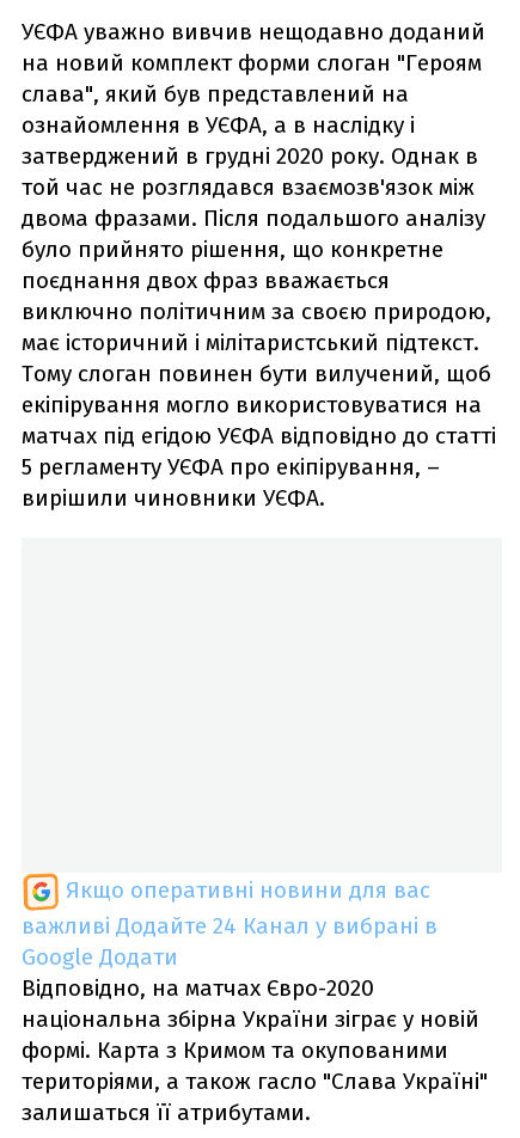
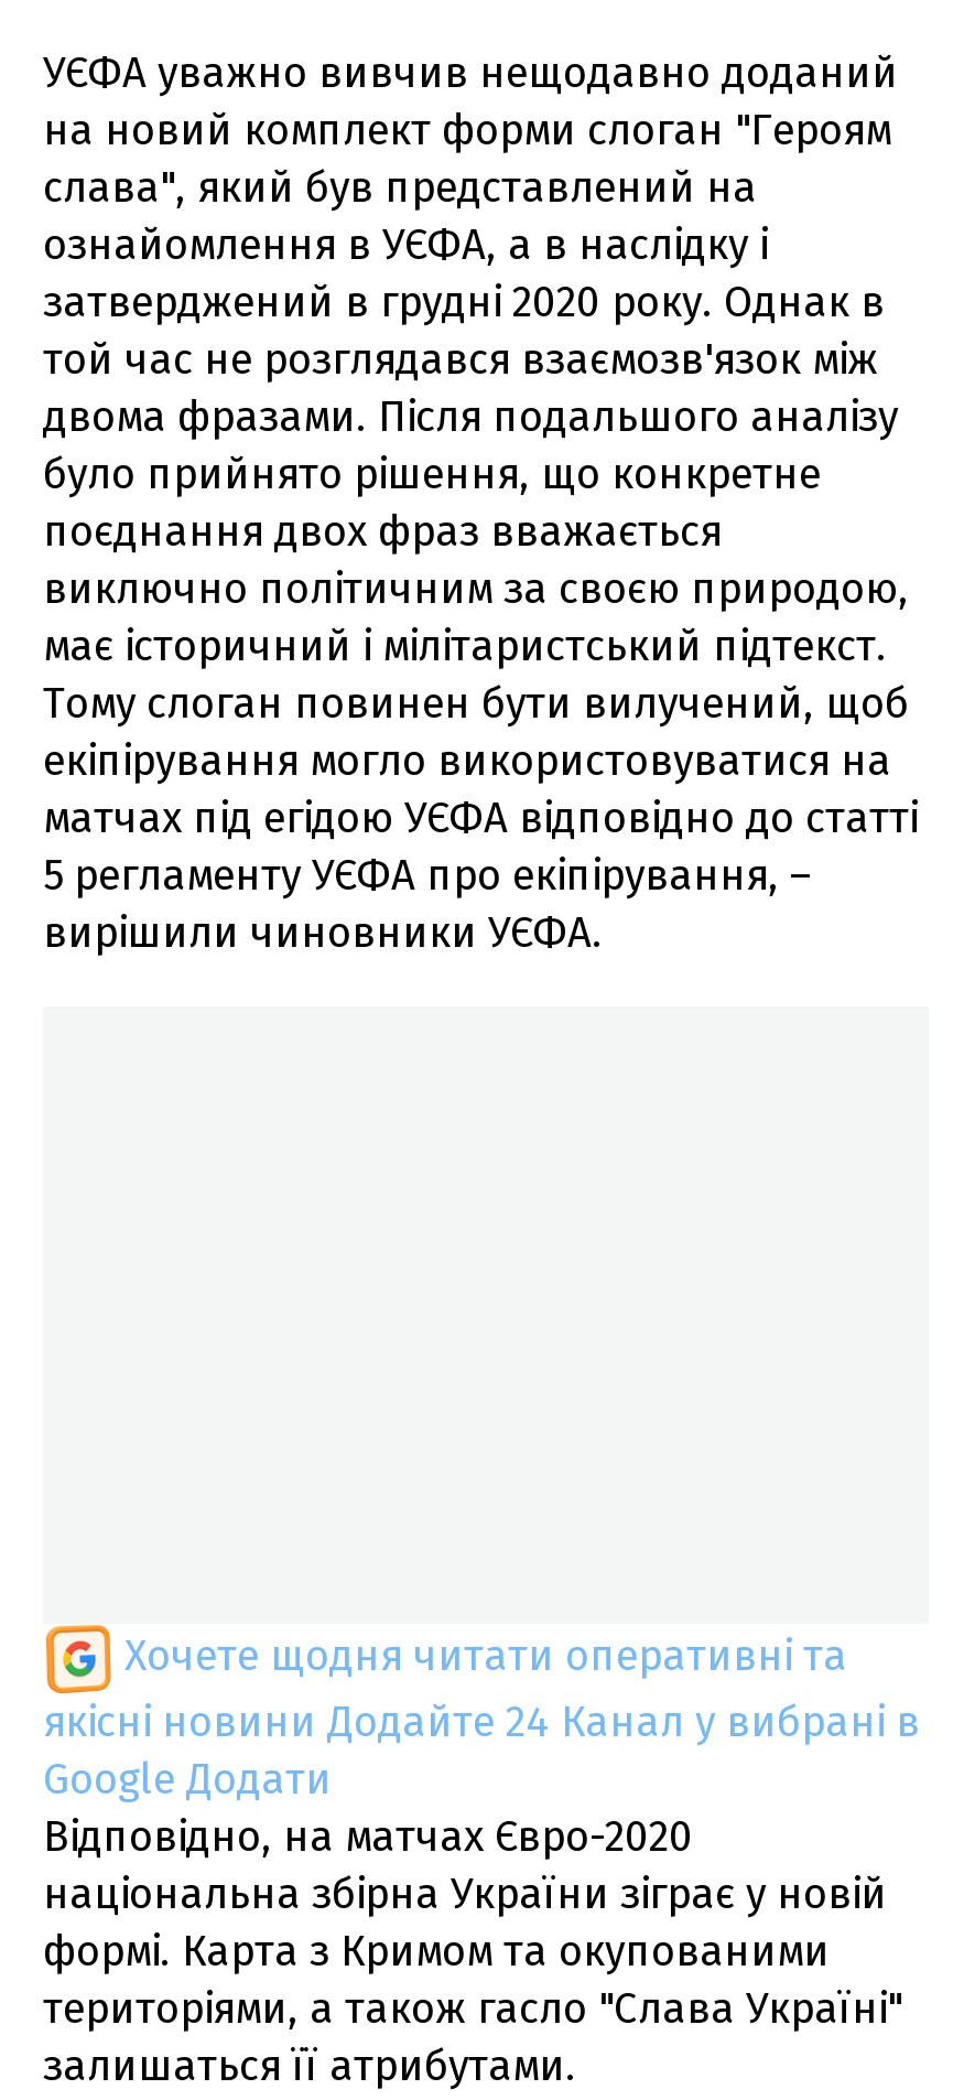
- Якщо оперативні новини для вас
- важливі Додайте 24 Канал у вибрані в
+ Хочете щодня читати оперативні та
+ якісні новини Додайте 24 Канал у вибрані в
